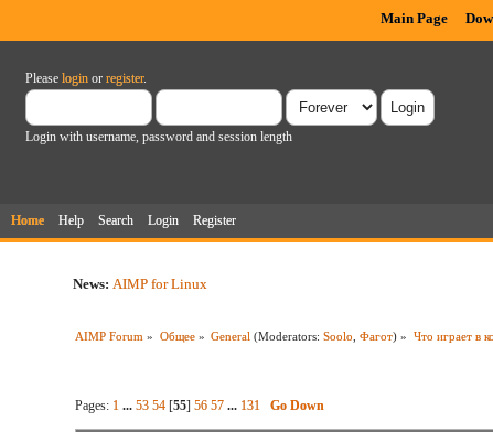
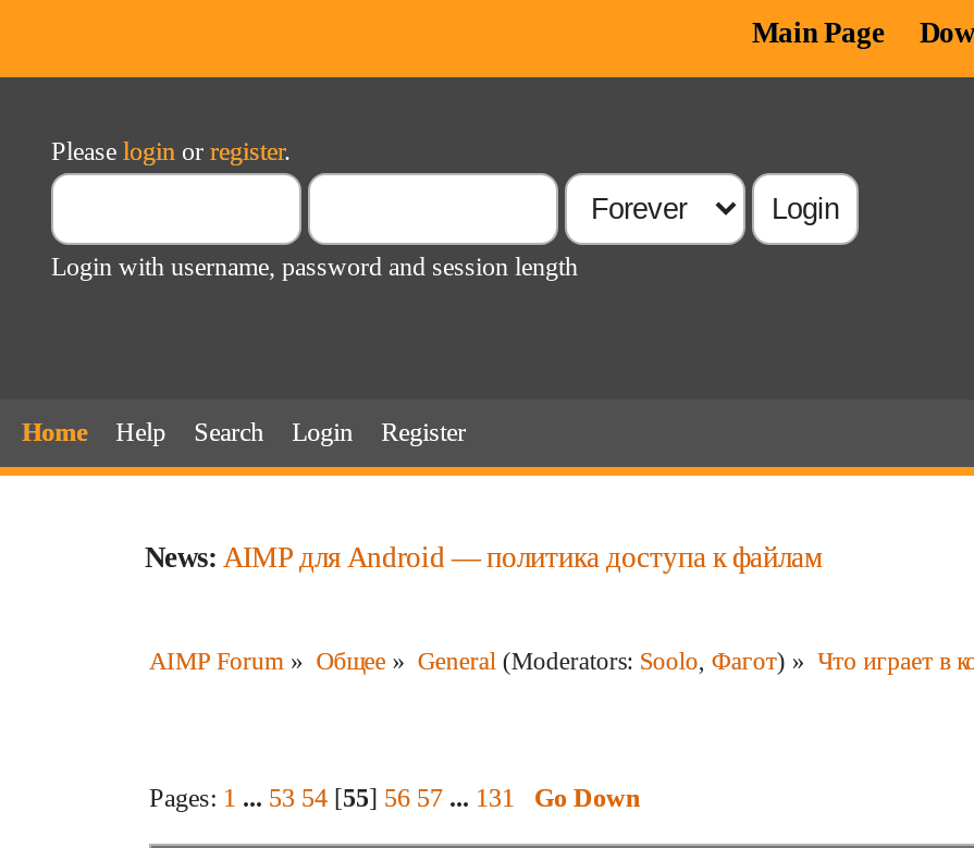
- News: AIMP for Linux
+ News: AIMP для Android — политика доступа к файлам
